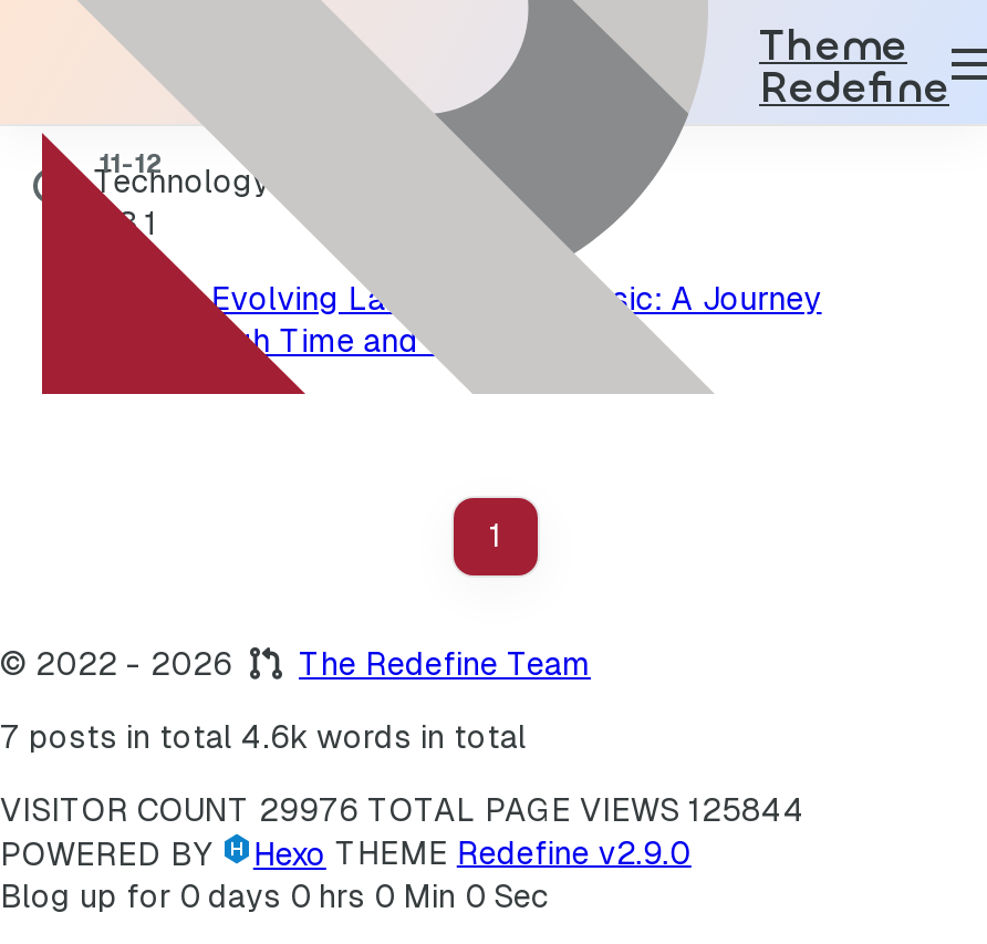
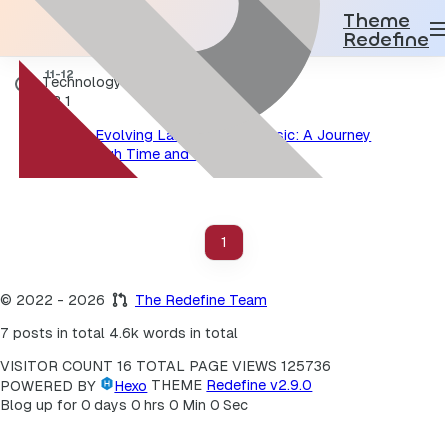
- VISITOR COUNT 29976 TOTAL PAGE VIEWS 125844
+ VISITOR COUNT 16 TOTAL PAGE VIEWS 125736
